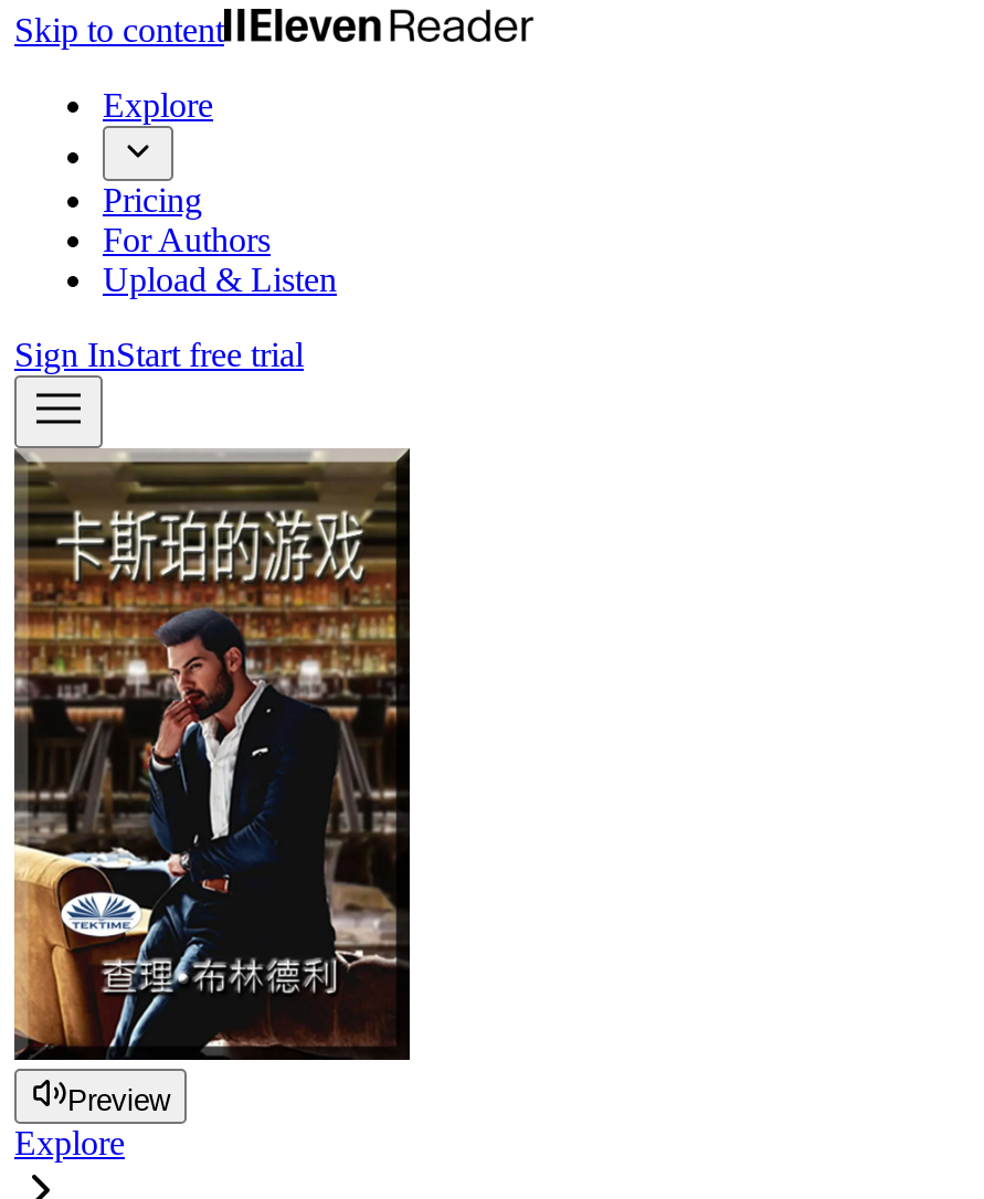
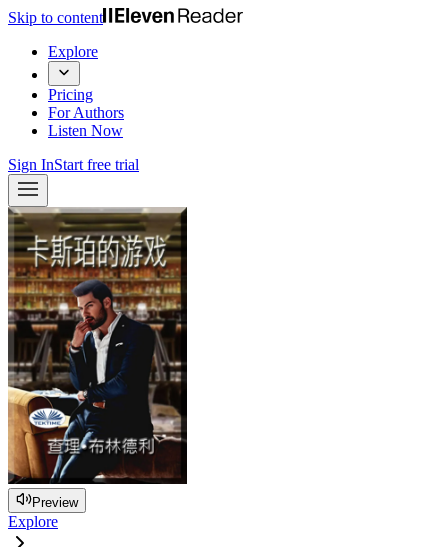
- Upload & Listen
+ Listen Now
